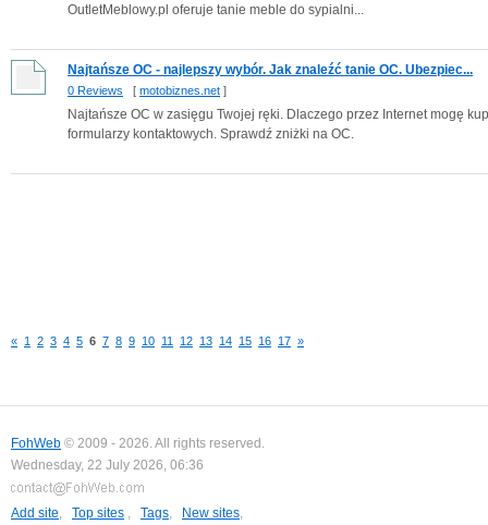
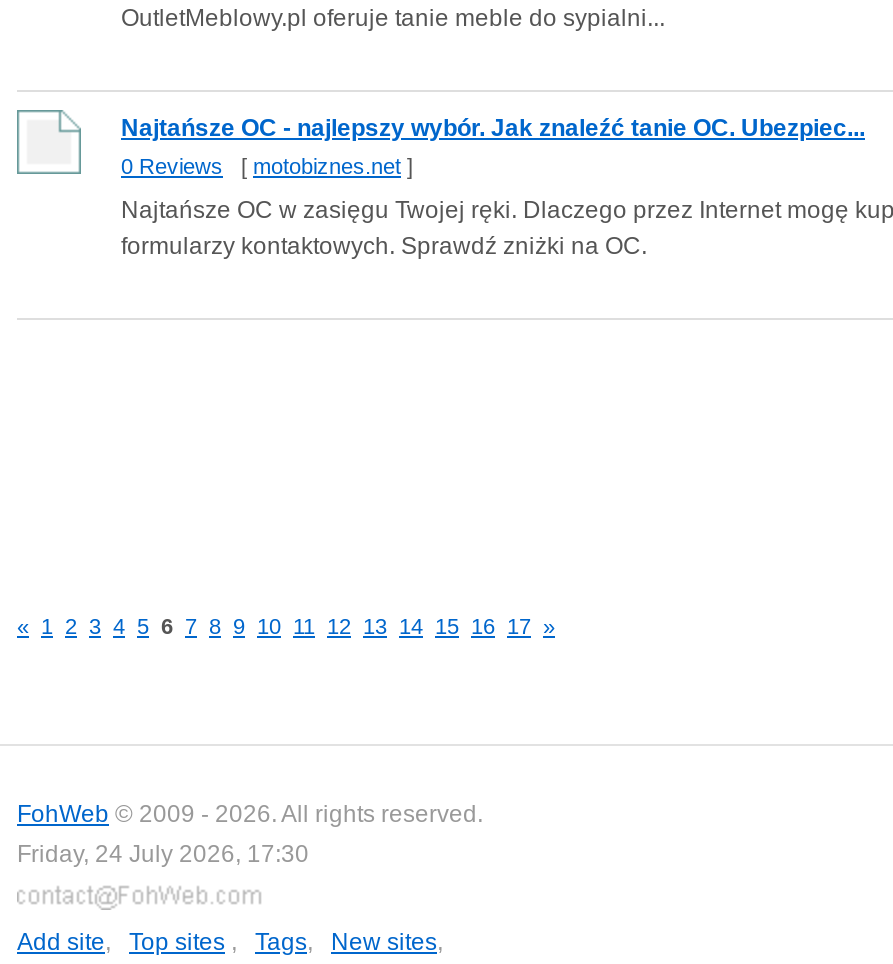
- Wednesday, 22 July 2026, 06:36
+ Friday, 24 July 2026, 17:30
